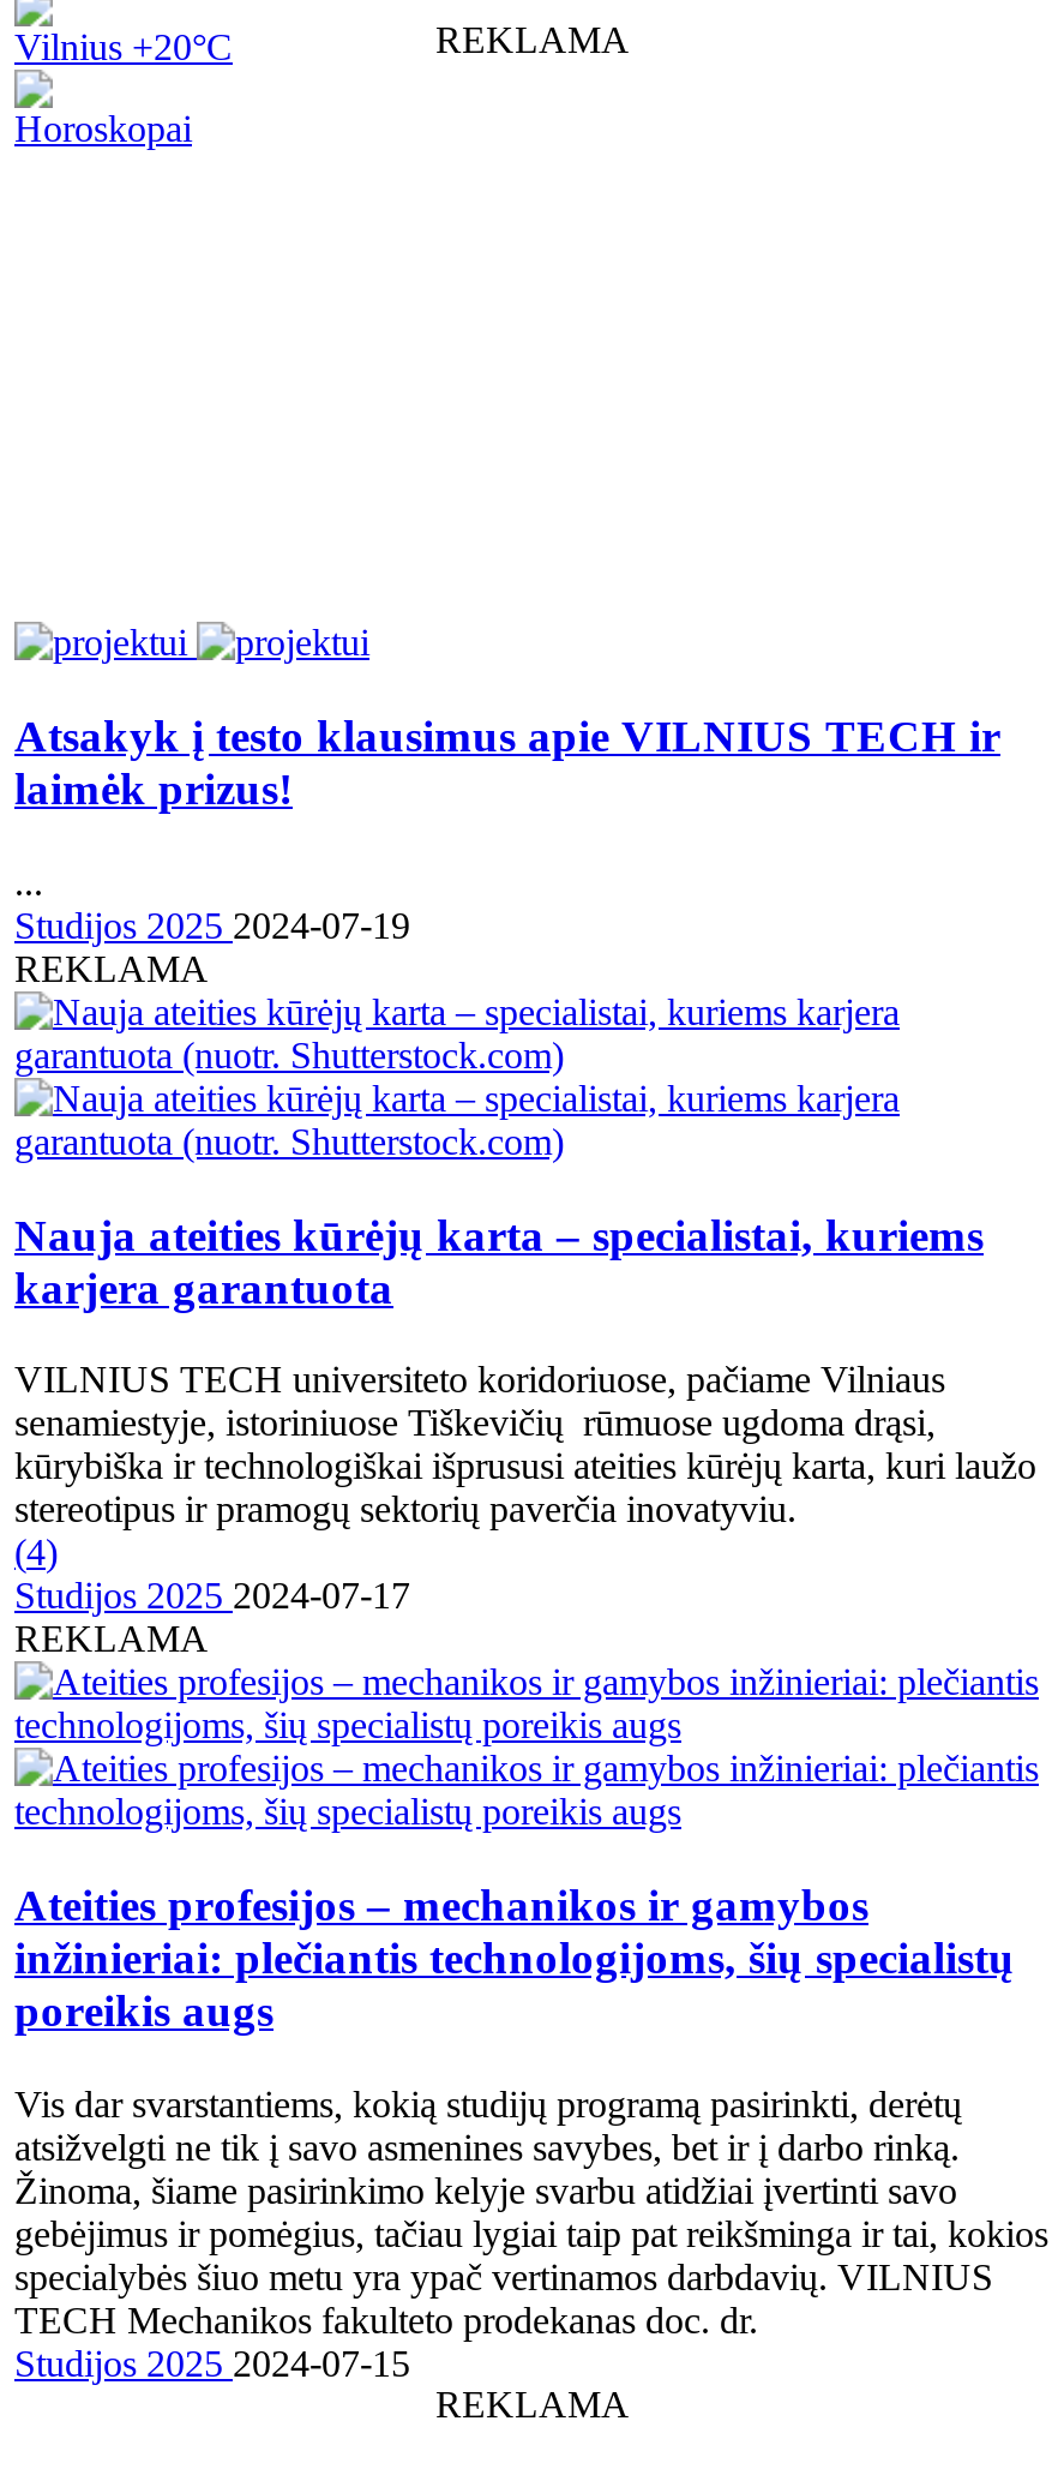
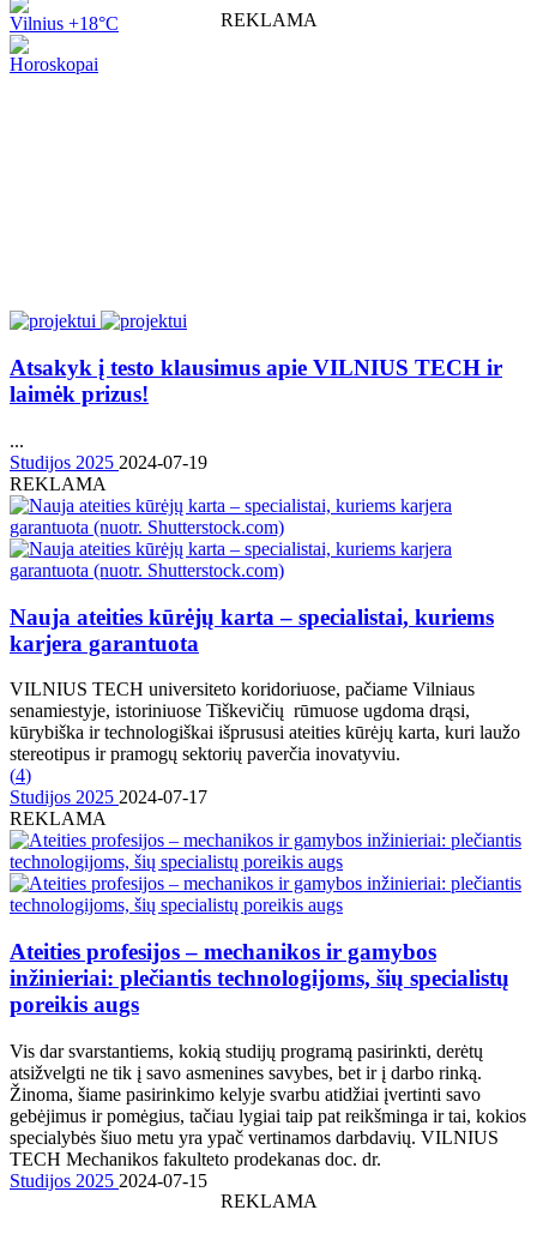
- Vilnius +20°C
+ Vilnius +18°C
